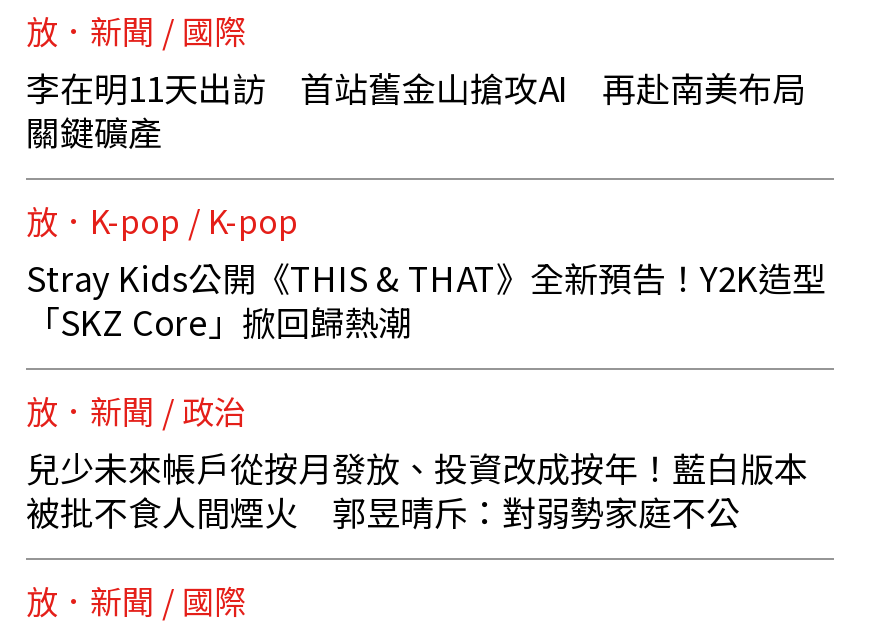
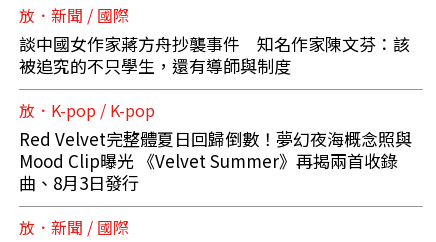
- 李在明11天出訪 首站舊金山搶攻AI 再赴南美布局
- 關鍵礦產
+ 談中國女作家蔣方舟抄襲事件 知名作家陳文芬：該
+ 被追究的不只學生，還有導師與制度

- Stray Kids公開《THIS & THAT》全新預告！Y2K造型
- 「SKZ Core」掀回歸熱潮
- 放．新聞 / 政治
- 兒少未來帳戶從按月發放、投資改成按年！藍白版本
- 被批不食人間煙火 郭昱晴斥：對弱勢家庭不公
+ Red Velvet完整體夏日回歸倒數！夢幻夜海概念照與
+ Mood Clip曝光 《Velvet Summer》再揭兩首收錄
+ 曲、8月3日發行
